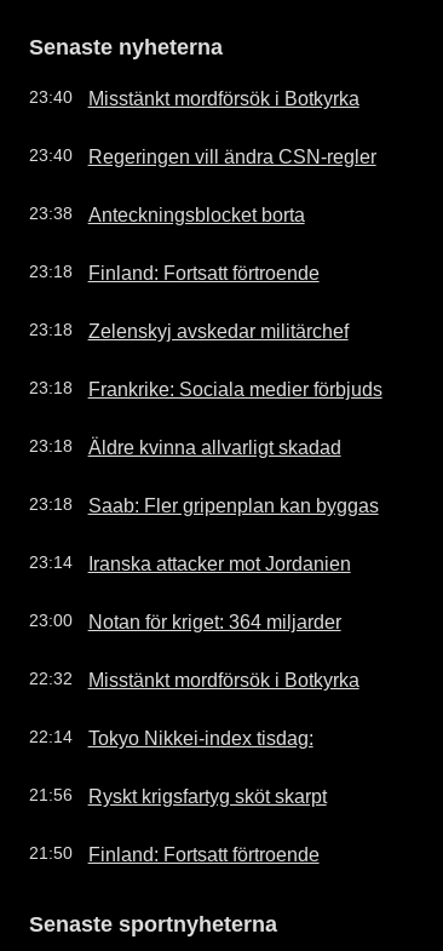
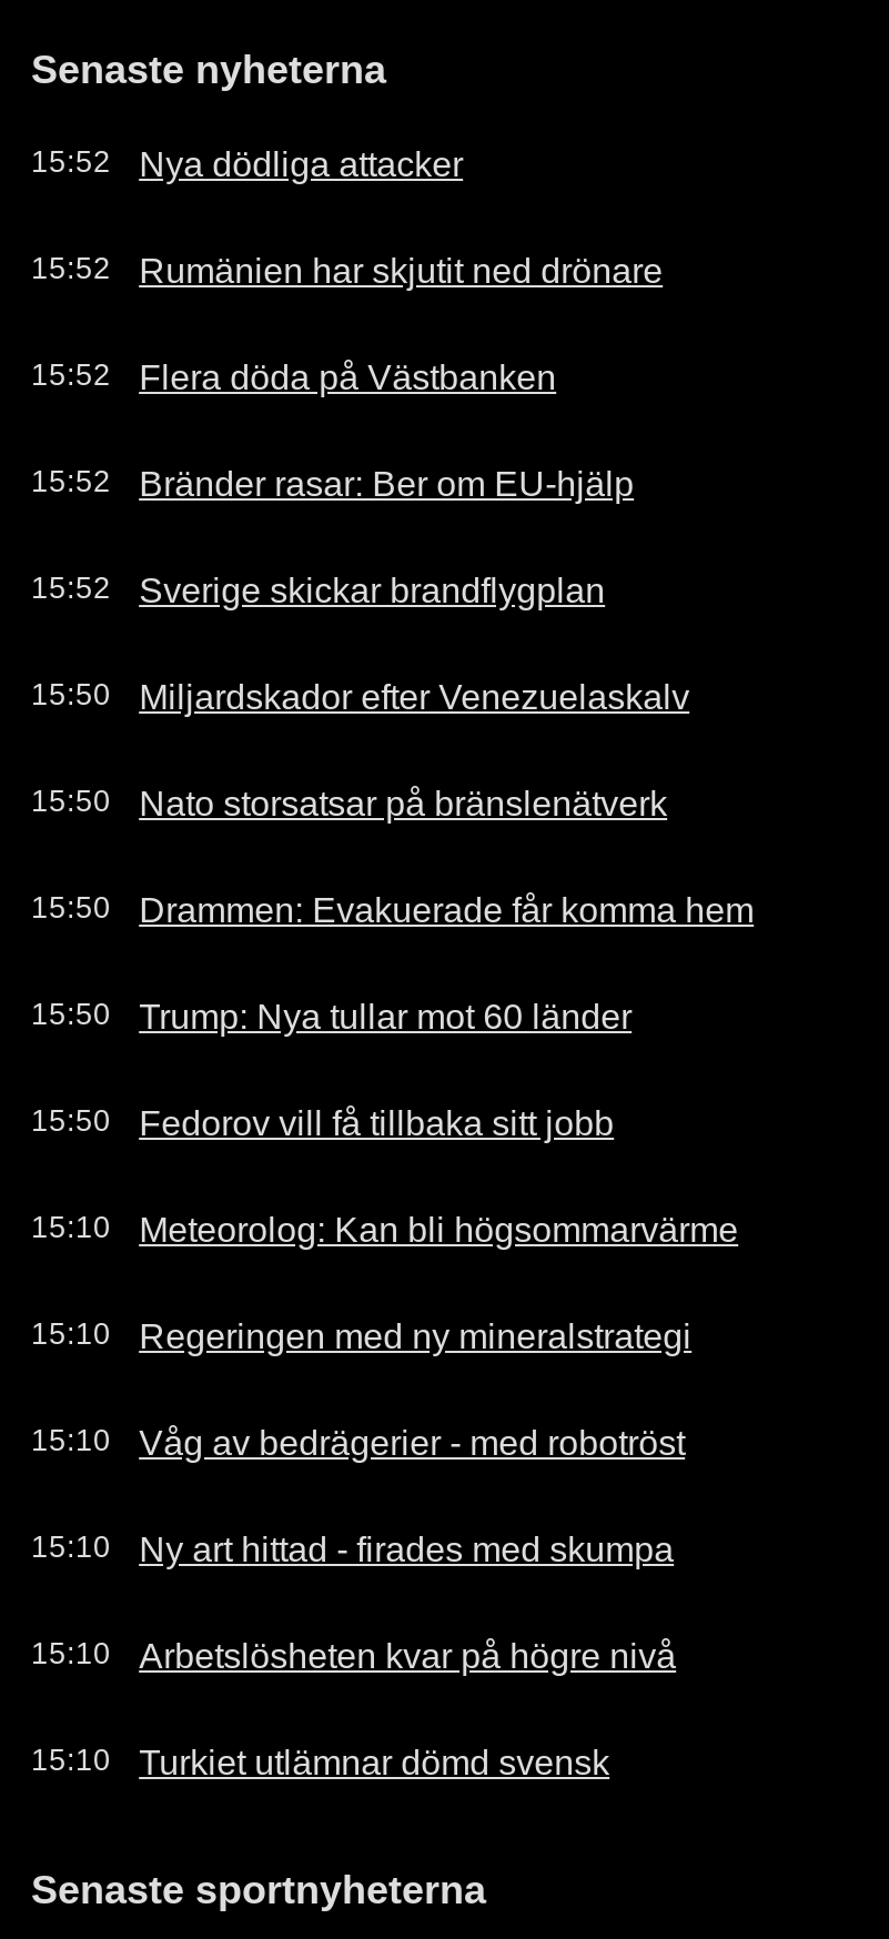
- 23:40
- Misstänkt mordförsök i Botkyrka
- 23:40
- Regeringen vill ändra CSN-regler
- 23:38
- Anteckningsblocket borta
- 23:18
- Finland: Fortsatt förtroende
- 23:18
- Zelenskyj avskedar militärchef
- 23:18
- Frankrike: Sociala medier förbjuds
- 23:18
- Äldre kvinna allvarligt skadad
- 23:18
- Saab: Fler gripenplan kan byggas
- 23:14
- Iranska attacker mot Jordanien
- 23:00
- Notan för kriget: 364 miljarder
- 22:32
- Misstänkt mordförsök i Botkyrka
- 22:14
- Tokyo Nikkei-index tisdag:
- 21:56
- Ryskt krigsfartyg sköt skarpt
- 21:50
- Finland: Fortsatt förtroende
+ 15:52
+ Nya dödliga attacker
+ 15:52
+ Rumänien har skjutit ned drönare
+ 15:52
+ Flera döda på Västbanken
+ 15:52
+ Bränder rasar: Ber om EU-hjälp
+ 15:52
+ Sverige skickar brandflygplan
+ 15:50
+ Miljardskador efter Venezuelaskalv
+ 15:50
+ Nato storsatsar på bränslenätverk
+ 15:50
+ Drammen: Evakuerade får komma hem
+ 15:50
+ Trump: Nya tullar mot 60 länder
+ 15:50
+ Fedorov vill få tillbaka sitt jobb
+ 15:10
+ Meteorolog: Kan bli högsommarvärme
+ 15:10
+ Regeringen med ny mineralstrategi
+ 15:10
+ Våg av bedrägerier - med robotröst
+ 15:10
+ Ny art hittad - firades med skumpa
+ 15:10
+ Arbetslösheten kvar på högre nivå
+ 15:10
+ Turkiet utlämnar dömd svensk
